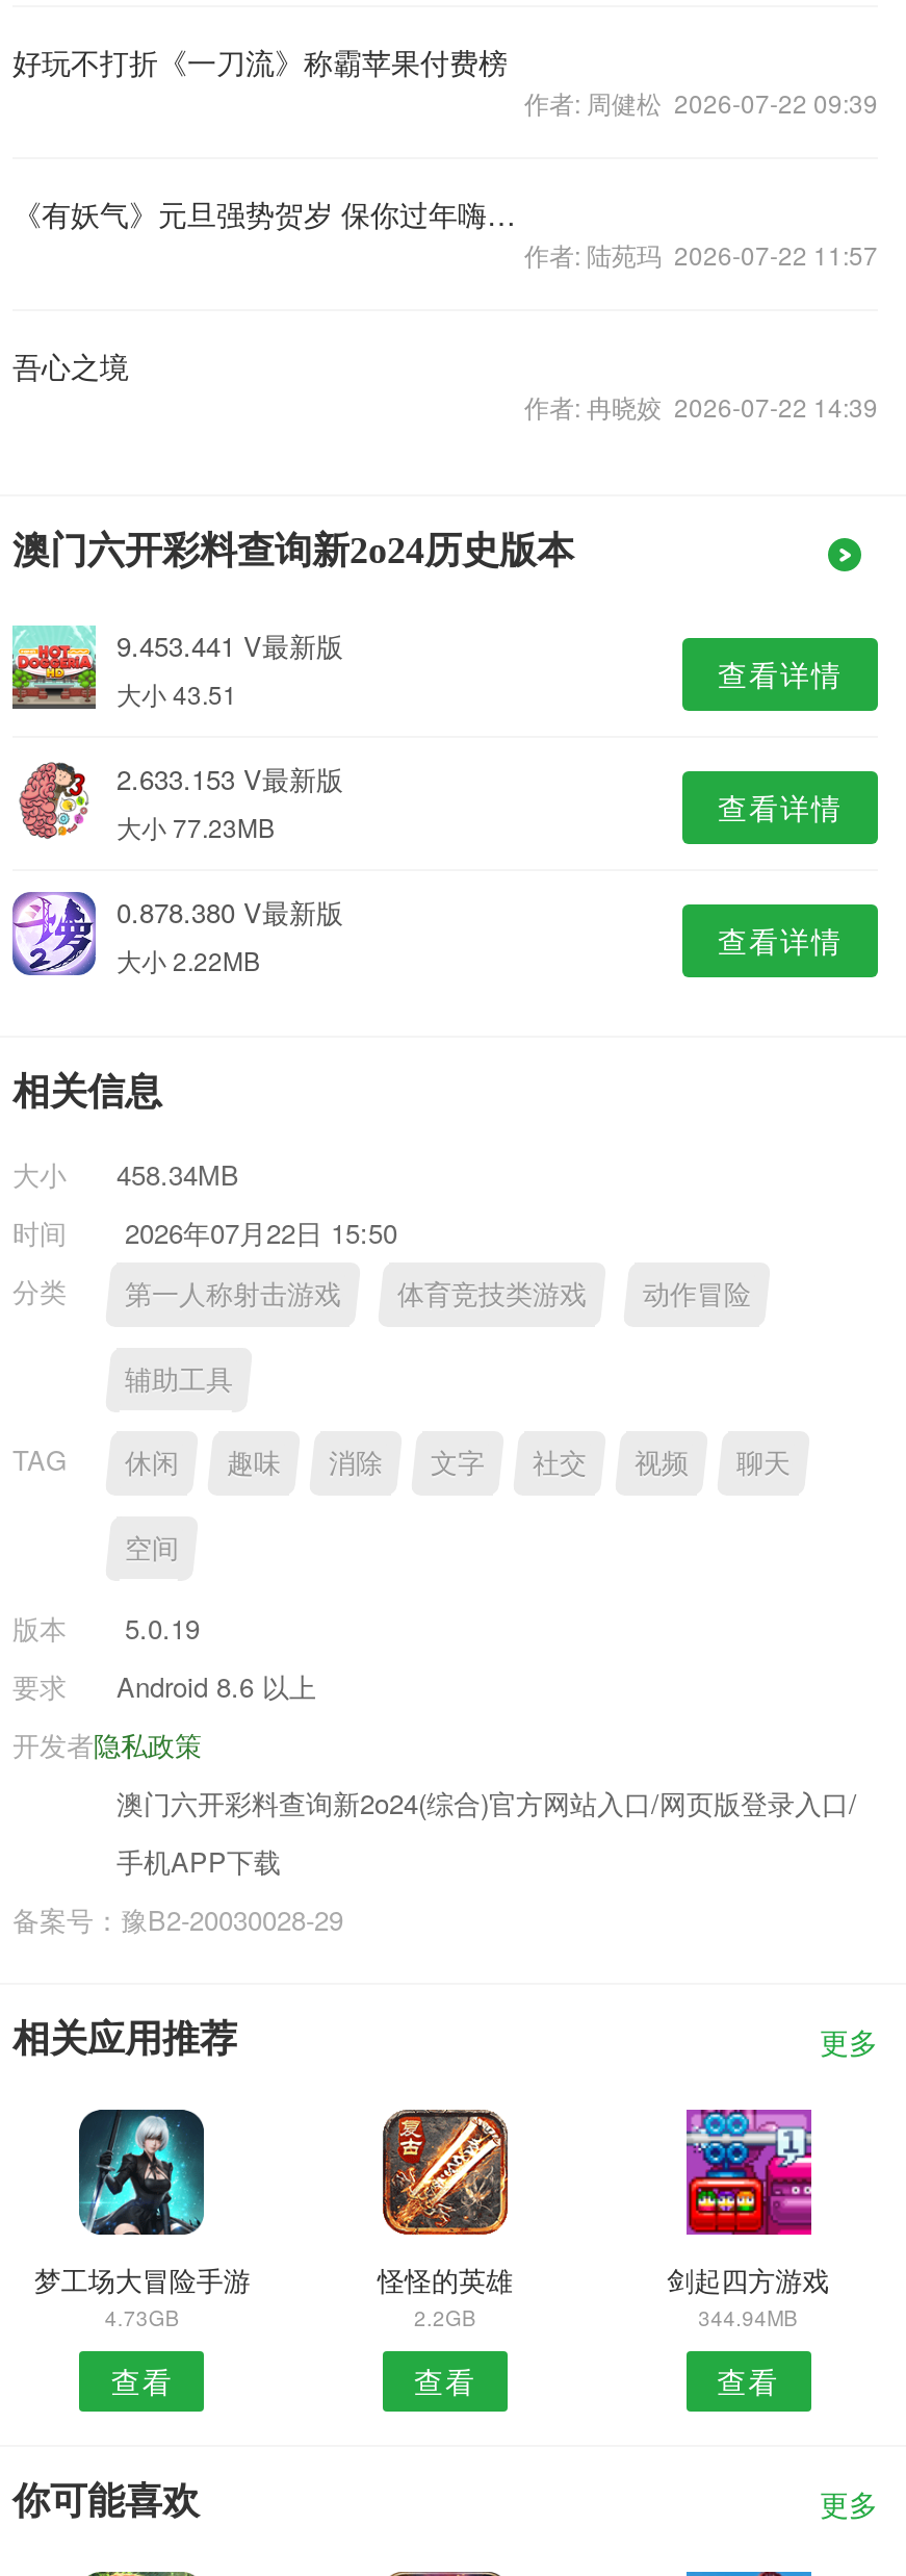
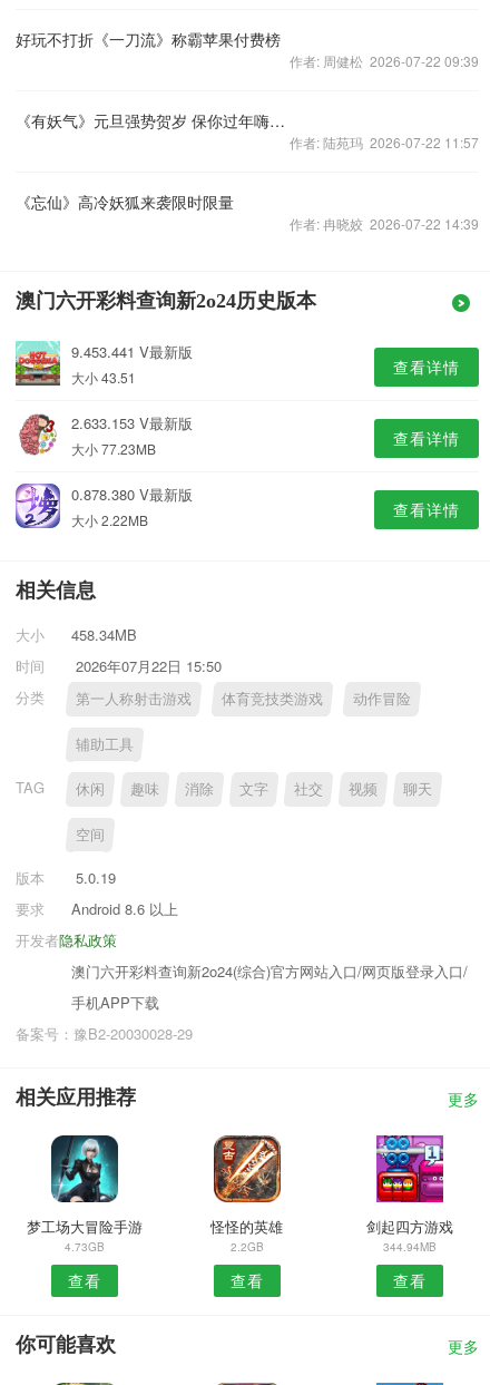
- 吾心之境
+ 《忘仙》高冷妖狐来袭限时限量
